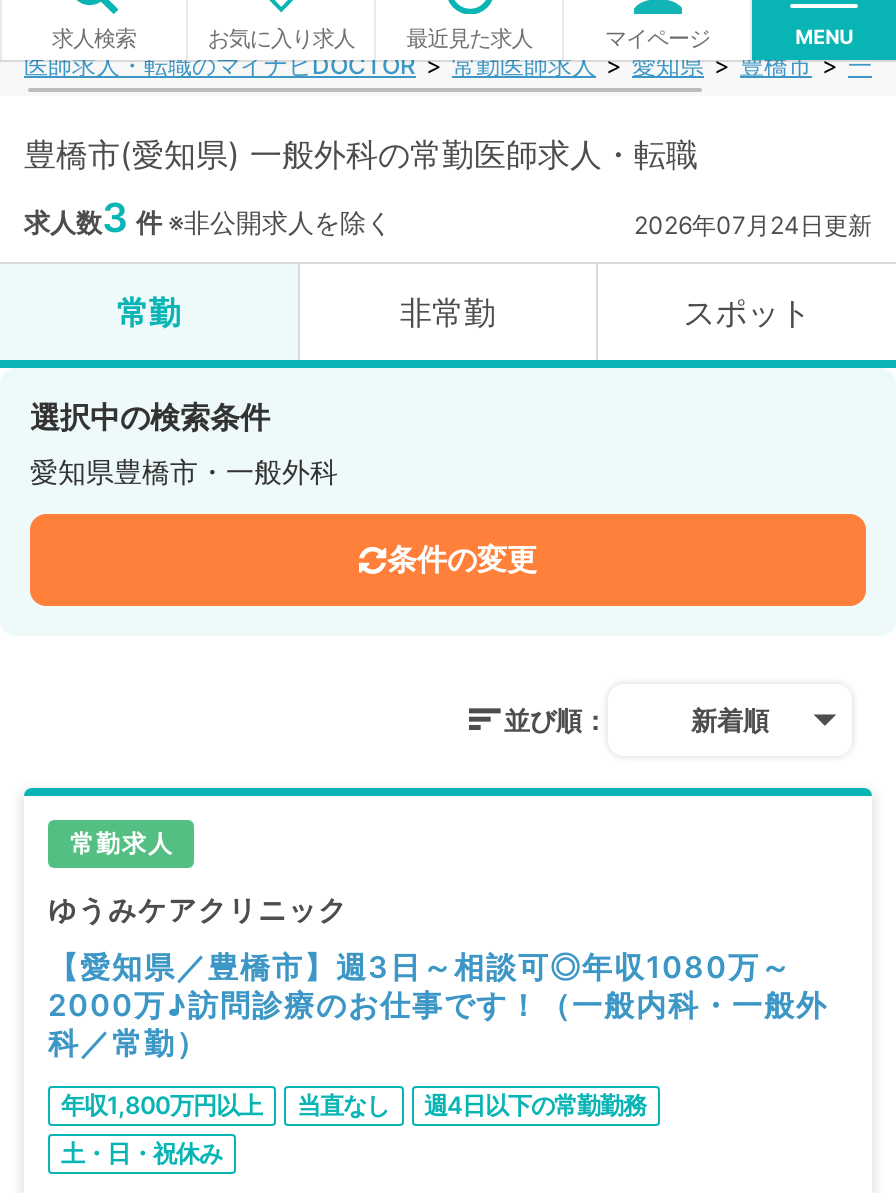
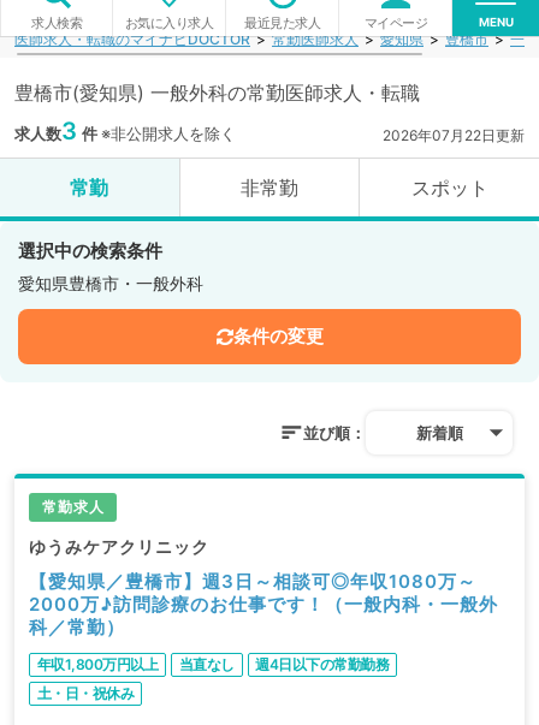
- 2026年07月24日更新
+ 2026年07月22日更新
